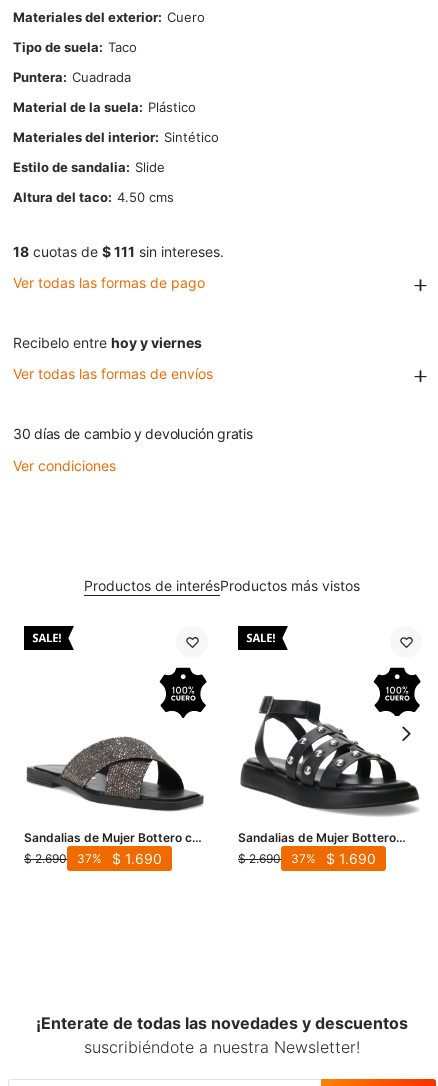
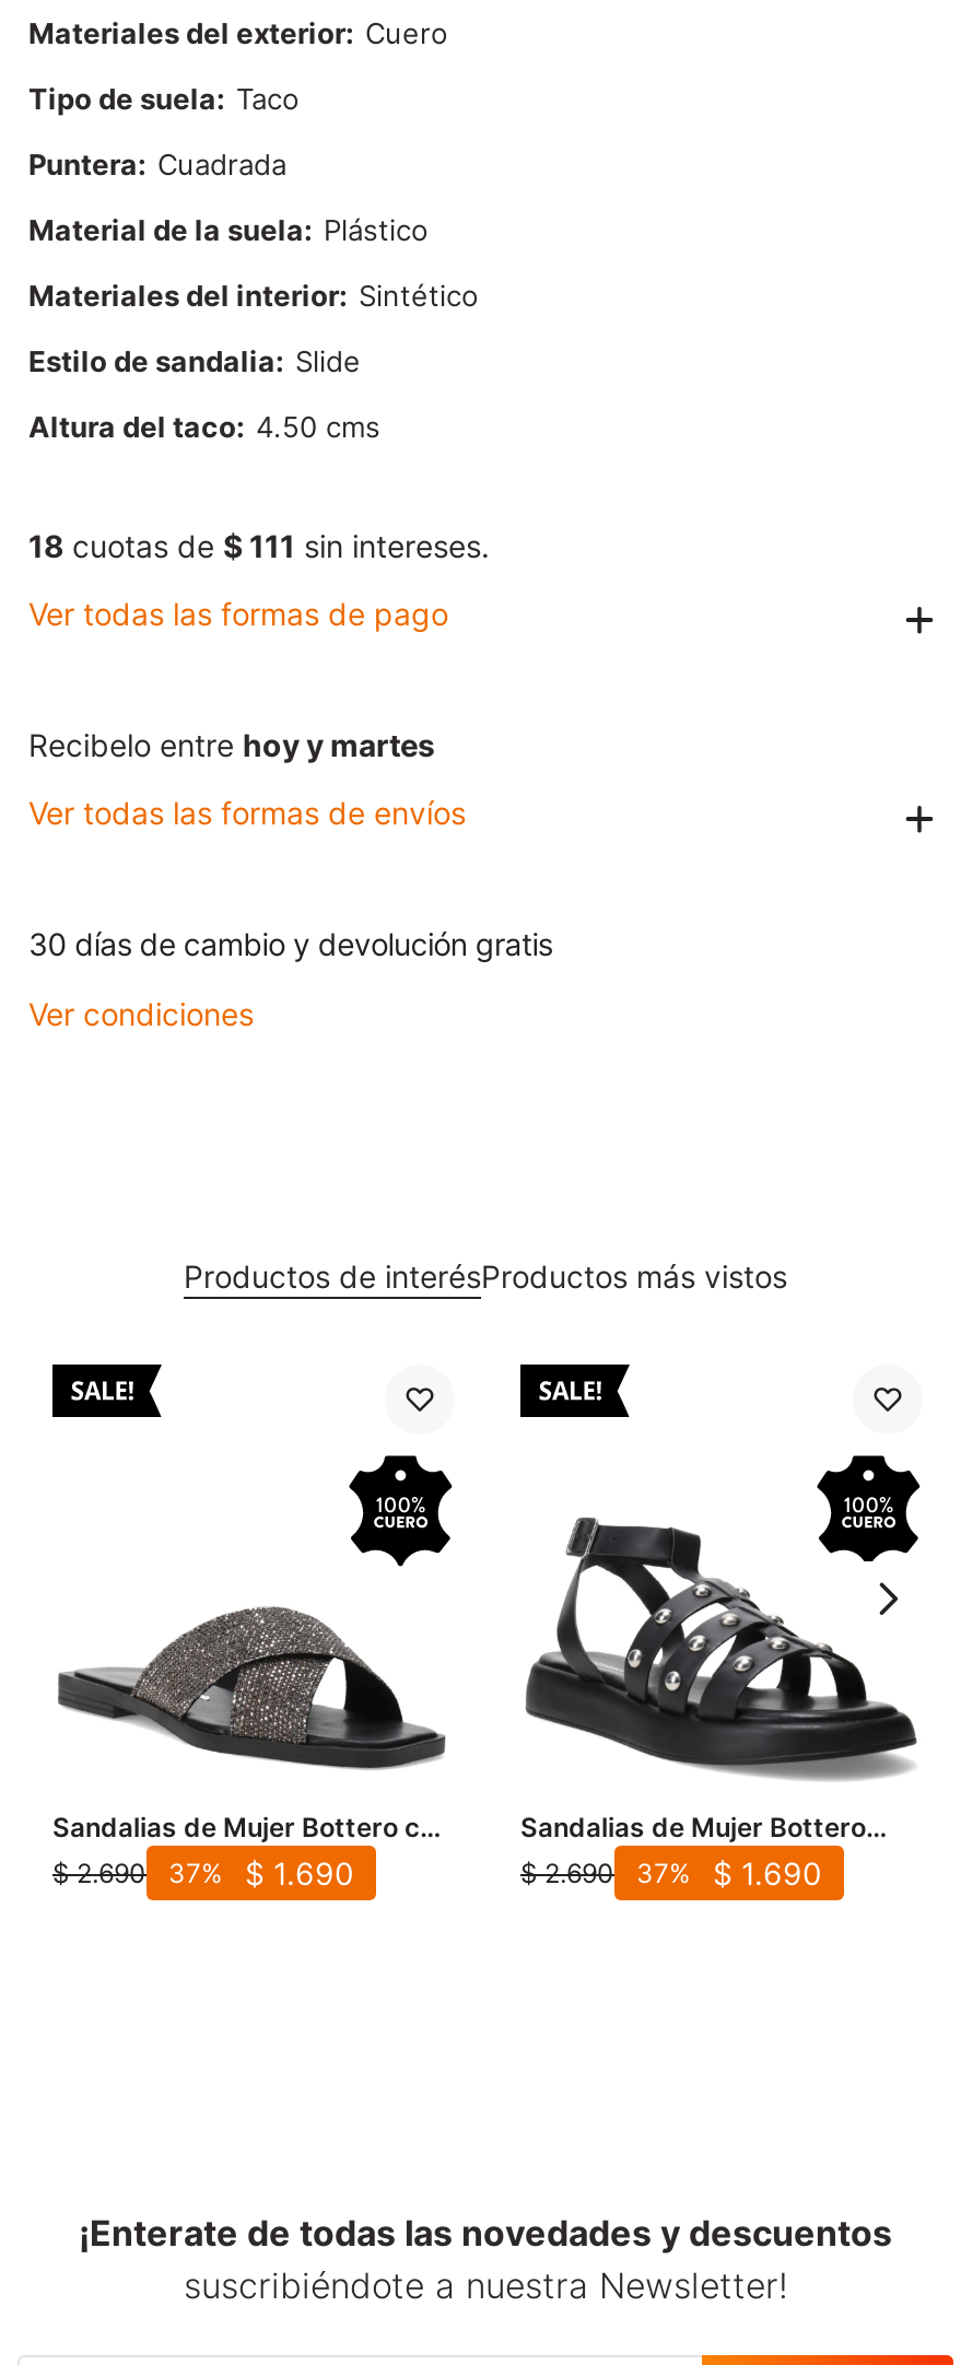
- Recibelo entre hoy y viernes
+ Recibelo entre hoy y martes
